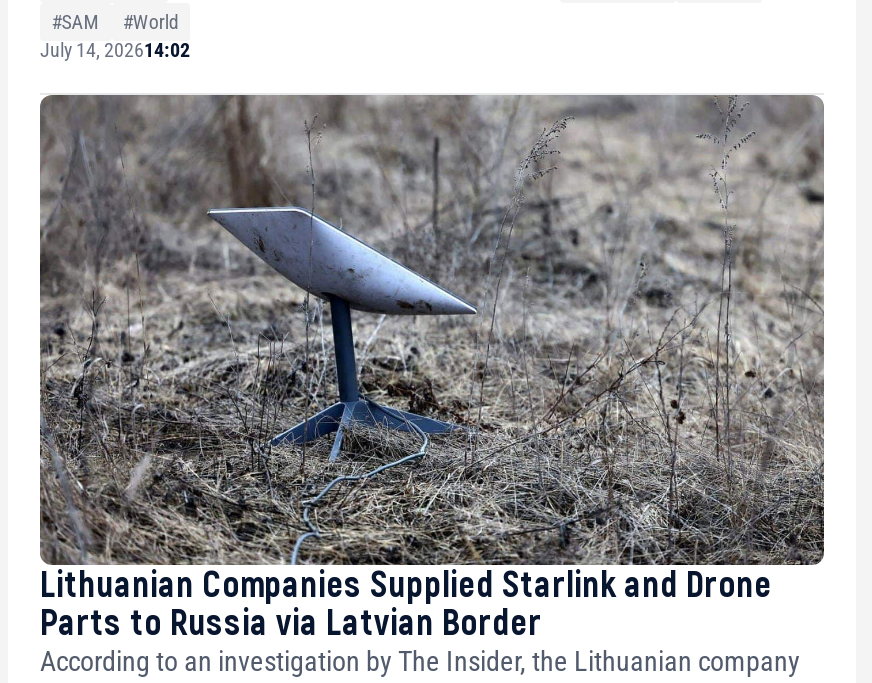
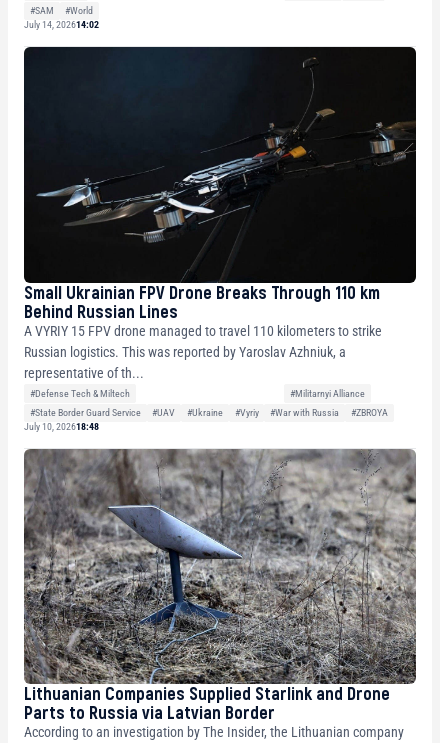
+ [image]
+ Small Ukrainian FPV Drone Breaks Through 110 km
+ Behind Russian Lines
+ A VYRIY 15 FPV drone managed to travel 110 kilometers to strike
+ Russian logistics. This was reported by Yaroslav Azhniuk, a
+ representative of th...
+ #Defense Tech & Miltech
+ #Militarnyi Alliance
+ #State Border Guard Service
+ #UAV
+ #Ukraine
+ #Vyriy
+ #War with Russia
+ #ZBROYA
+ July 10, 2026 18:48
